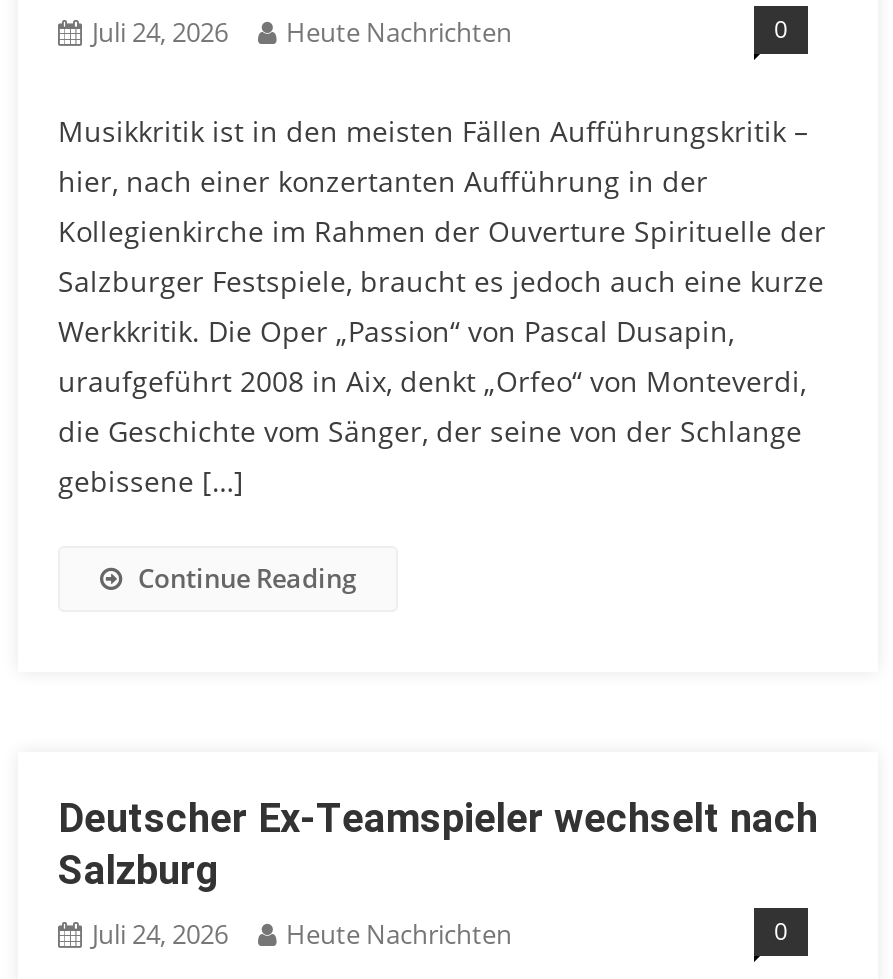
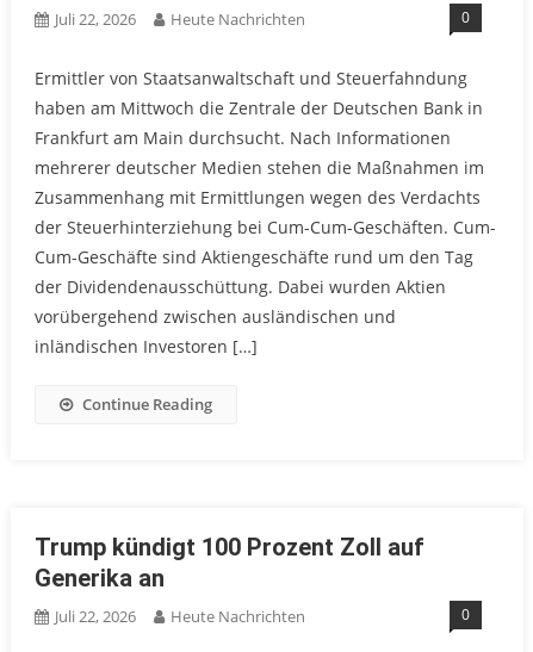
- Juli 24, 2026 Heute Nachrichten
+ Juli 22, 2026 Heute Nachrichten

- Musikkritik ist in den meisten Fällen Aufführungskritik –
- hier, nach einer konzertanten Aufführung in der
- Kollegienkirche im Rahmen der Ouverture Spirituelle der
- Salzburger Festspiele, braucht es jedoch auch eine kurze
- Werkkritik. Die Oper „Passion“ von Pascal Dusapin,
- uraufgeführt 2008 in Aix, denkt „Orfeo“ von Monteverdi,
- die Geschichte vom Sänger, der seine von der Schlange
- gebissene […]
+ Ermittler von Staatsanwaltschaft und Steuerfahndung
+ haben am Mittwoch die Zentrale der Deutschen Bank in
+ Frankfurt am Main durchsucht. Nach Informationen
+ mehrerer deutscher Medien stehen die Maßnahmen im
+ Zusammenhang mit Ermittlungen wegen des Verdachts
+ der Steuerhinterziehung bei Cum-Cum-Geschäften. Cum-
+ Cum-Geschäfte sind Aktiengeschäfte rund um den Tag
+ der Dividendenausschüttung. Dabei wurden Aktien
+ vorübergehend zwischen ausländischen und
+ inländischen Investoren […]

- Deutscher Ex-Teamspieler wechselt nach
- Salzburg
+ Trump kündigt 100 Prozent Zoll auf
+ Generika an

- Juli 24, 2026 Heute Nachrichten
+ Juli 22, 2026 Heute Nachrichten
